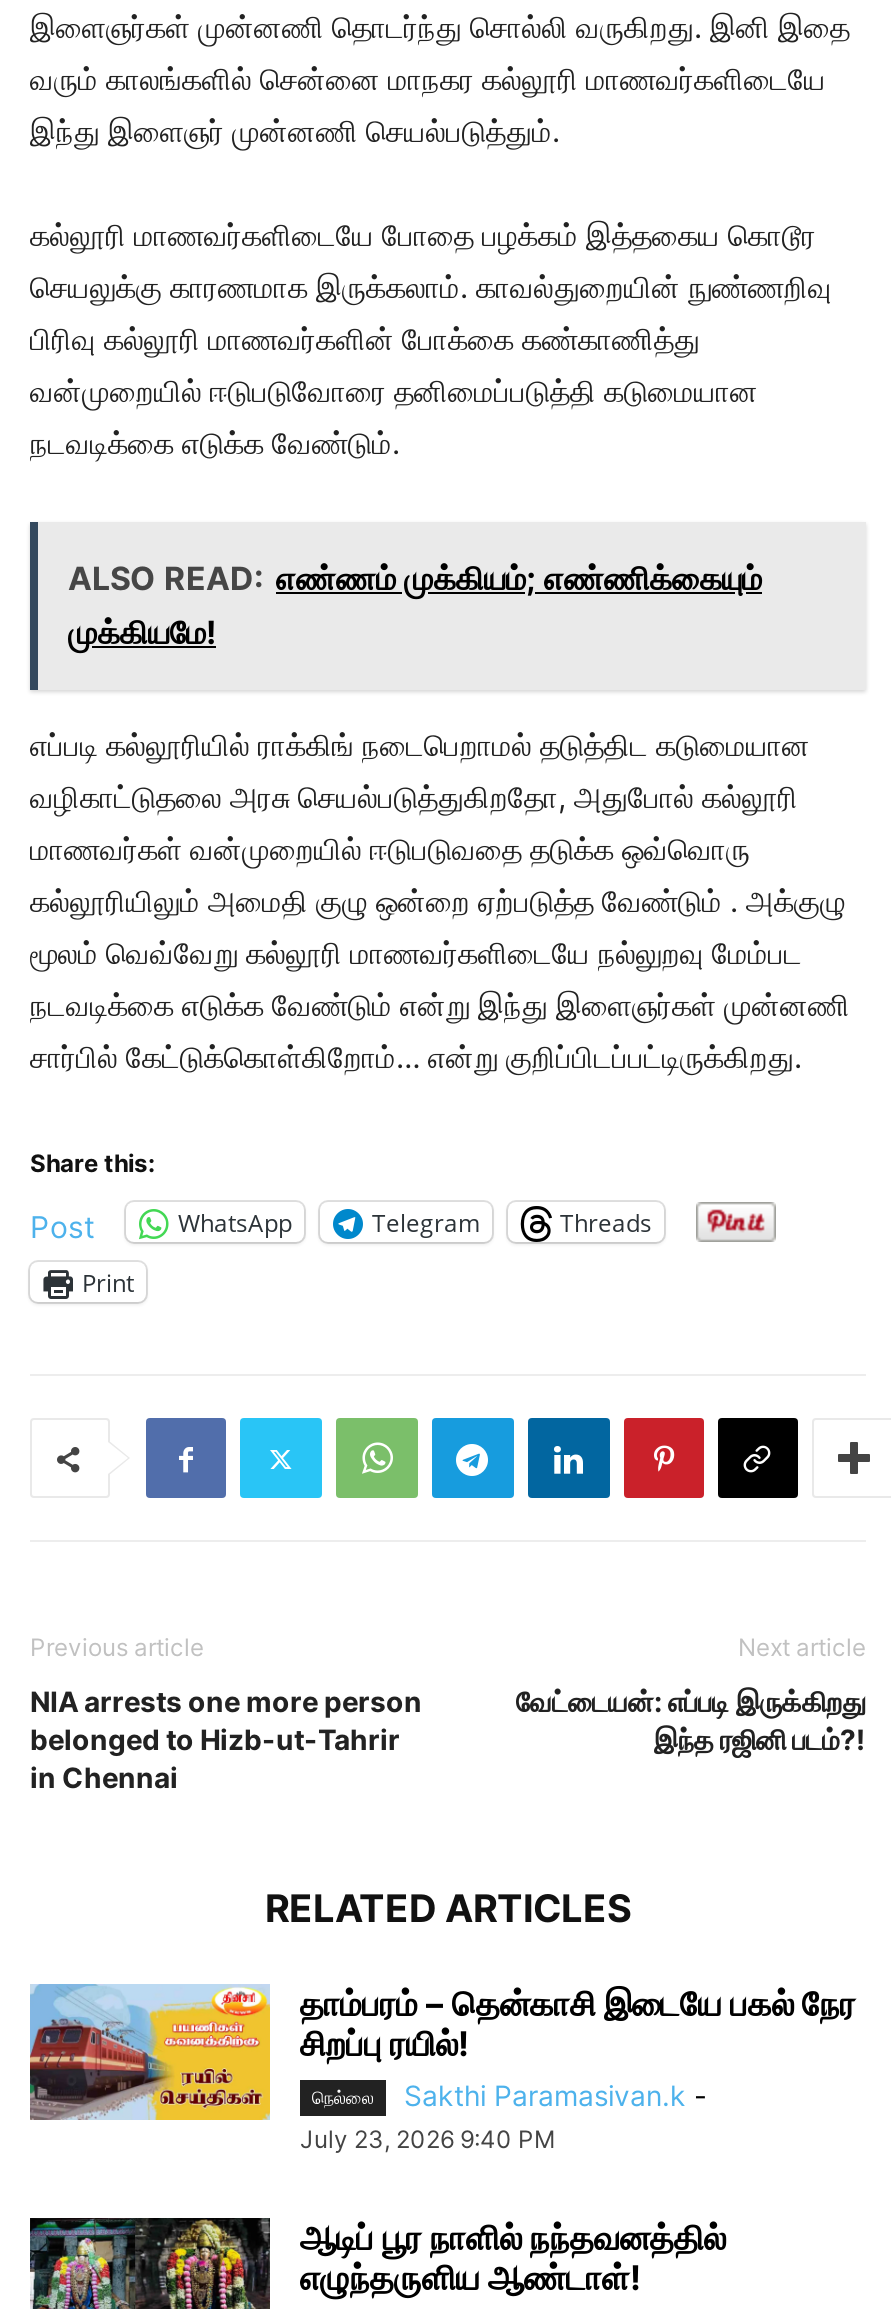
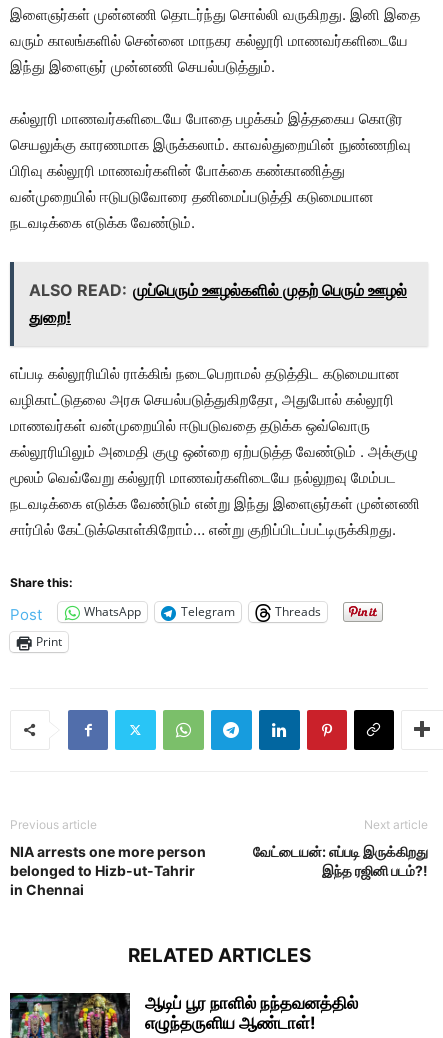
- ALSO READ: எண்ணம் முக்கியம்; எண்ணிக்கையும்
- முக்கியமே!
+ ALSO READ: முப்பெரும் ஊழல்களில் முதற் பெரும் ஊழல்
+ துறை!

- [image]
- தாம்பரம் – தென்காசி இடையே பகல் நேர
- சிறப்பு ரயில்!
- நெல்லை
- Sakthi Paramasivan.k -
- July 23, 2026 9:40 PM
